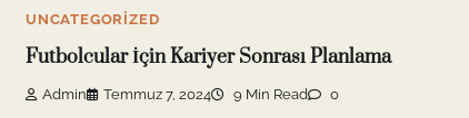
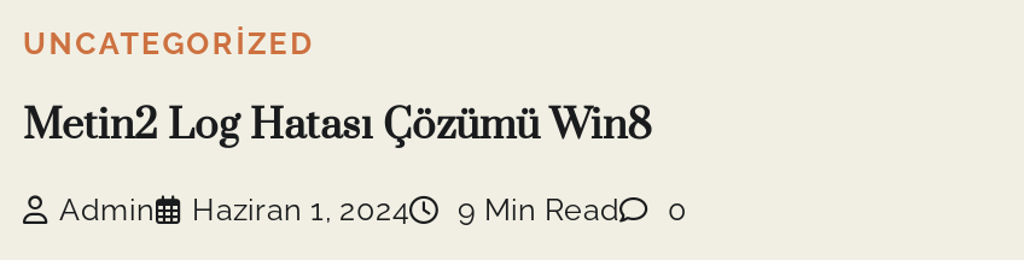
- Futbolcular İçin Kariyer Sonrası Planlama
+ Metin2 Log Hatası Çözümü Win8

- Temmuz 7, 2024
+ Haziran 1, 2024
